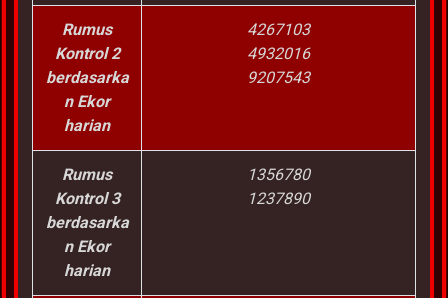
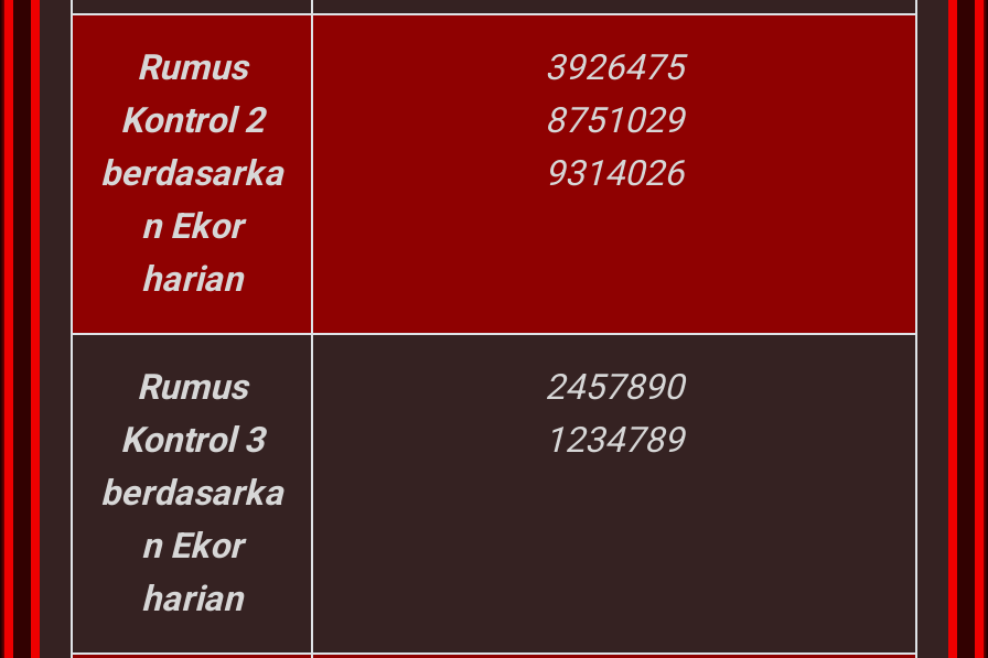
- 4267103
+ 3926475

- 4932016
+ 8751029

- 9207543
+ 9314026

- 1356780
+ 2457890

- 1237890
+ 1234789
